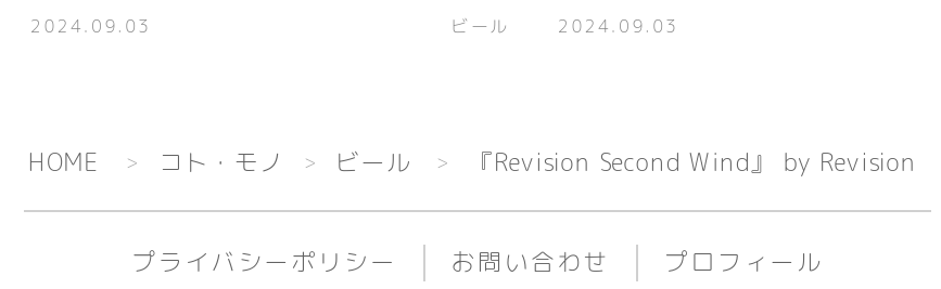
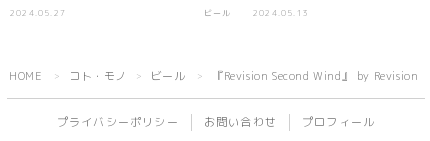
- 2024.09.03
+ 2024.05.27

- ビール 2024.09.03
+ ビール 2024.05.13
